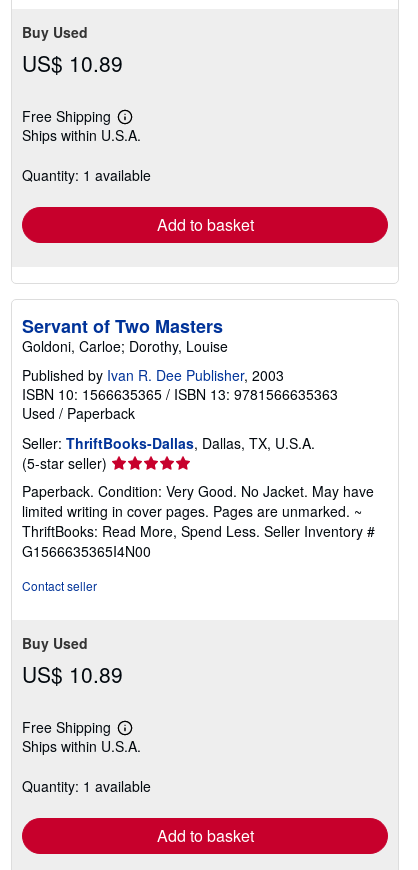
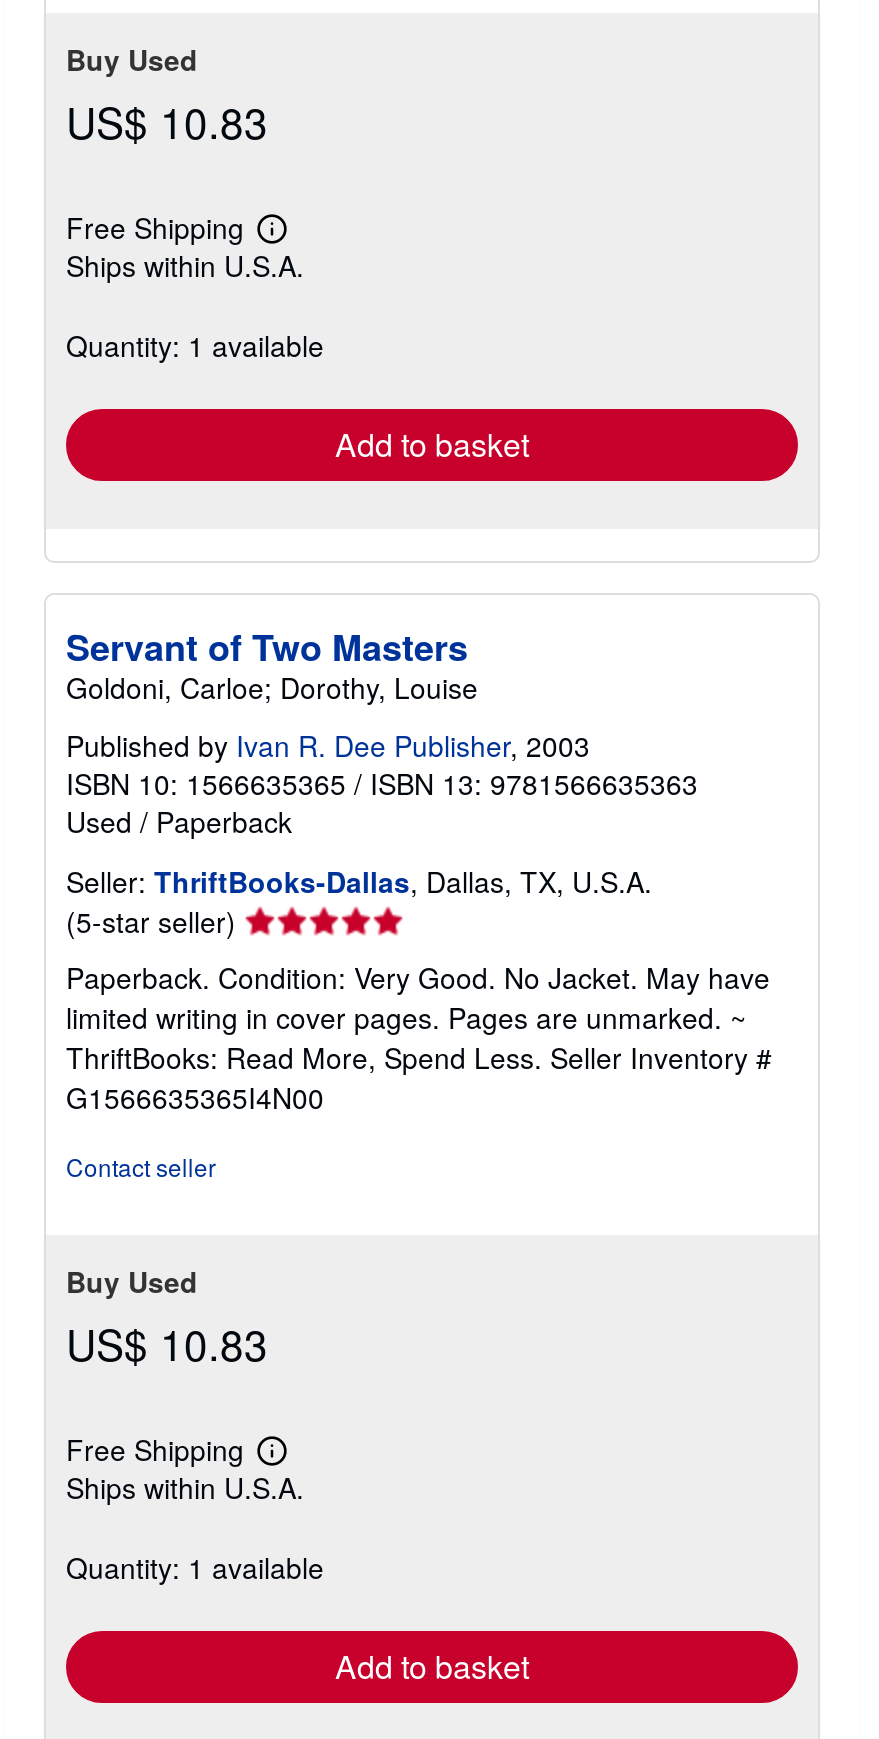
- US$ 10.89
+ US$ 10.83

- US$ 10.89
+ US$ 10.83
